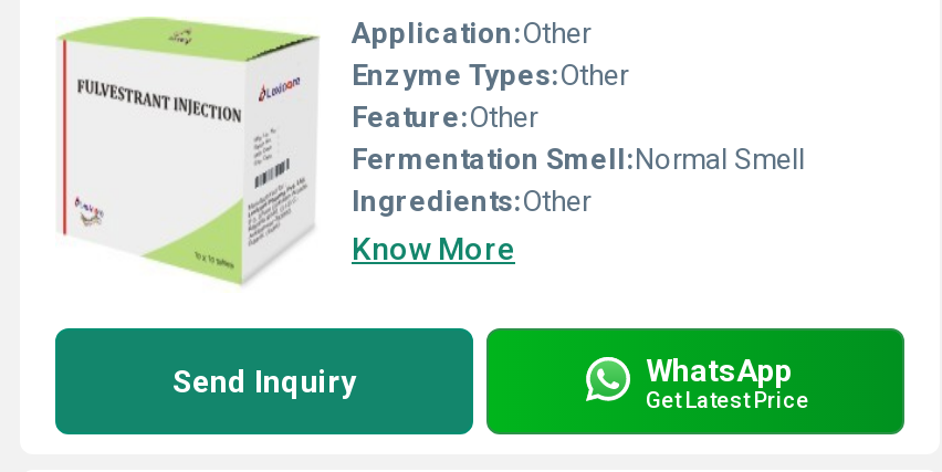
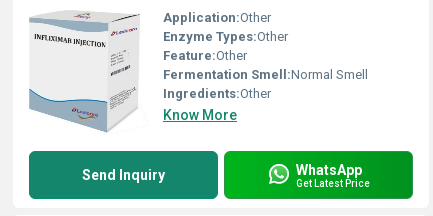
- [image]
+ [image]
